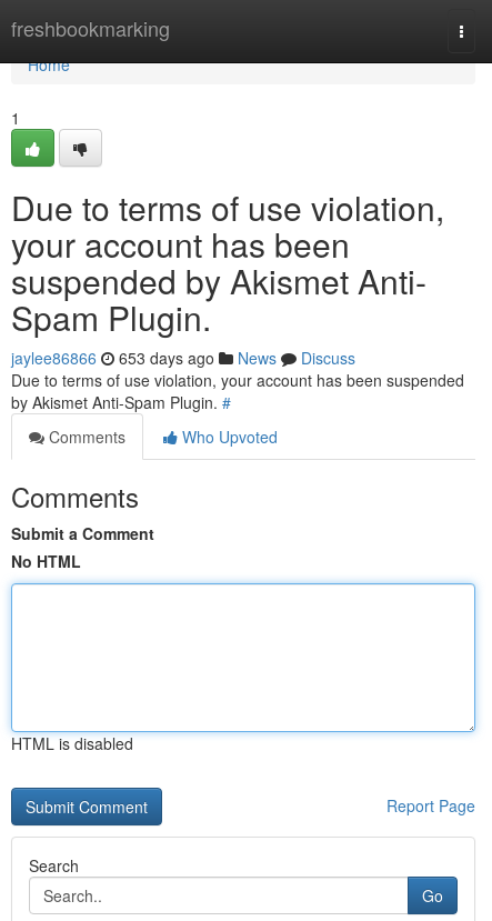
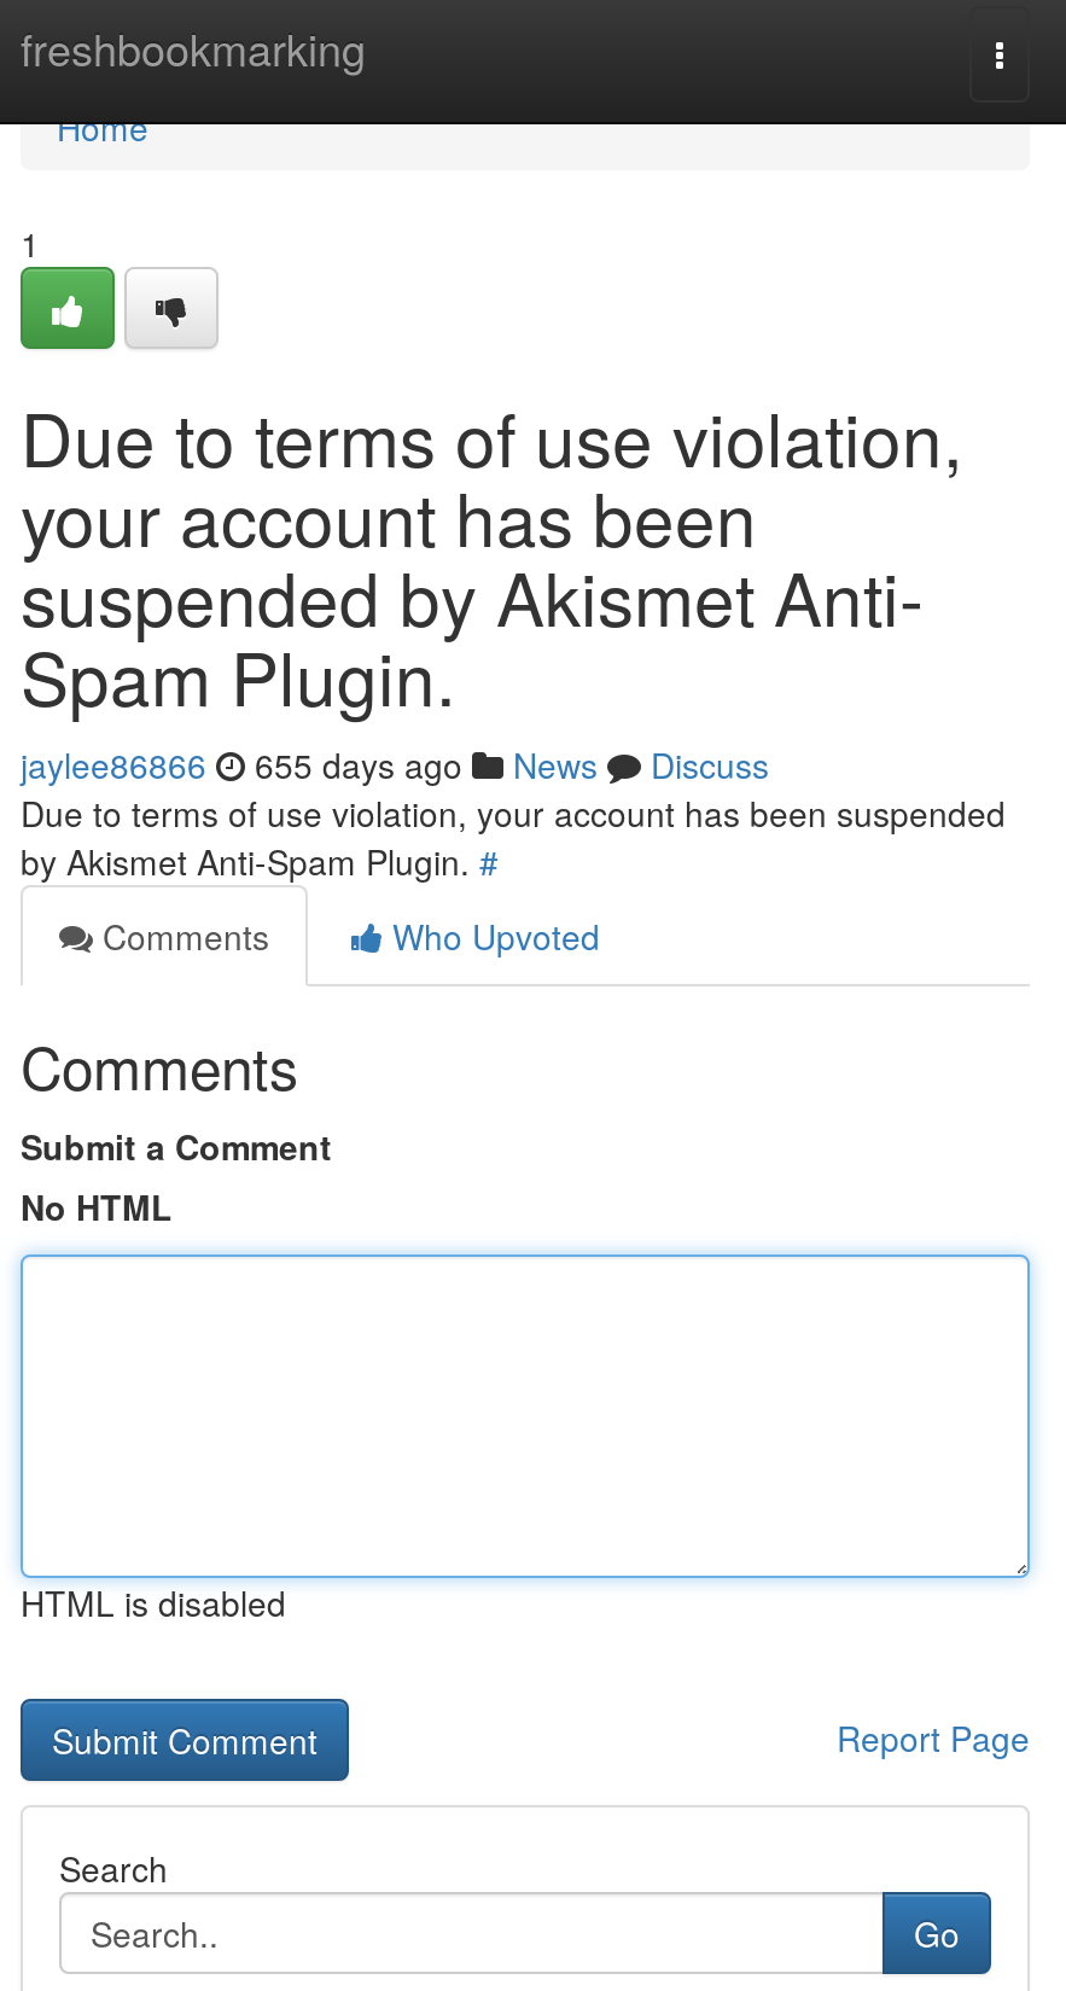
- jaylee86866 653 days ago News Discuss
+ jaylee86866 655 days ago News Discuss
